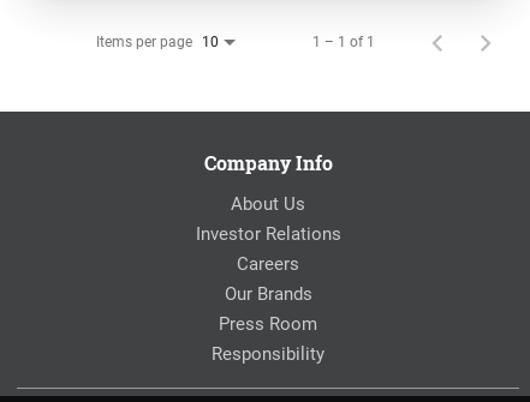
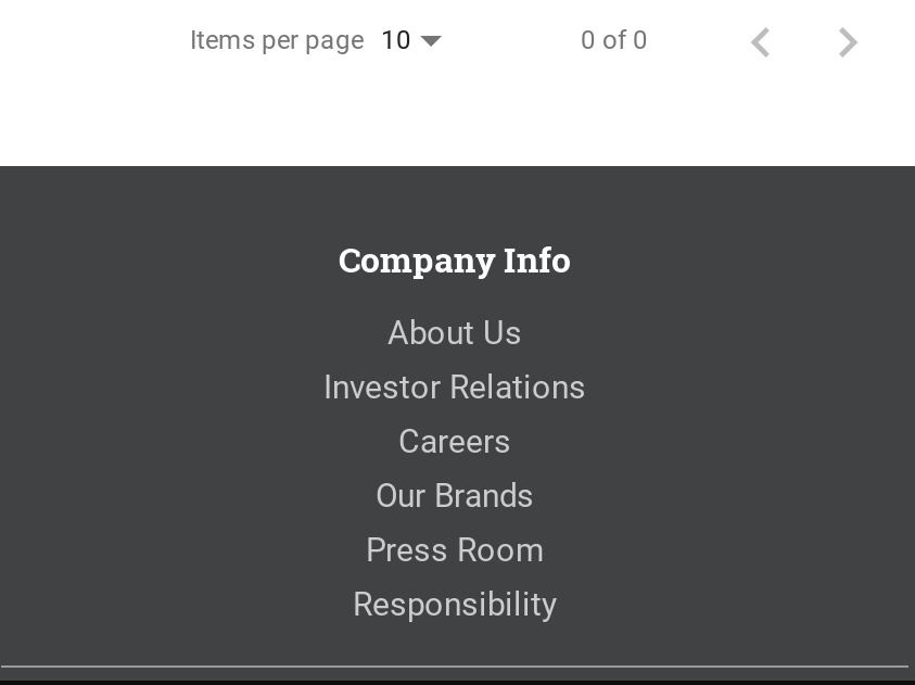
- 1 – 1 of 1
+ 0 of 0
